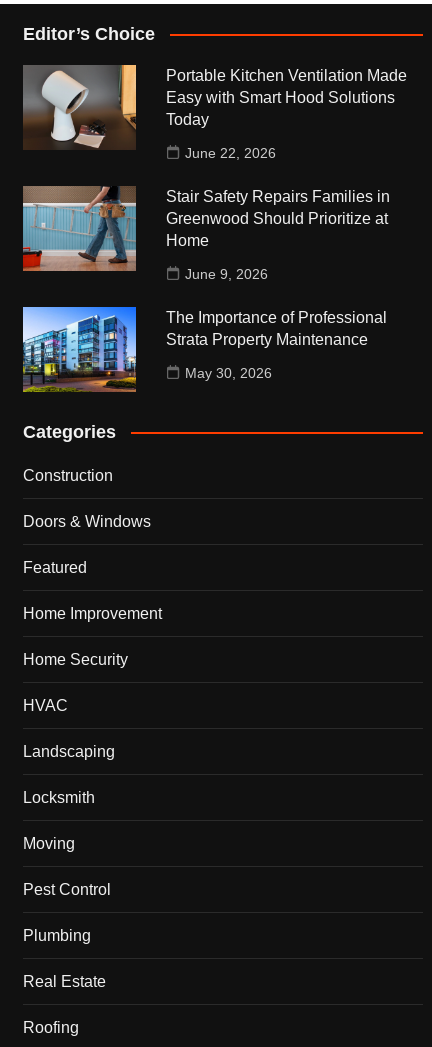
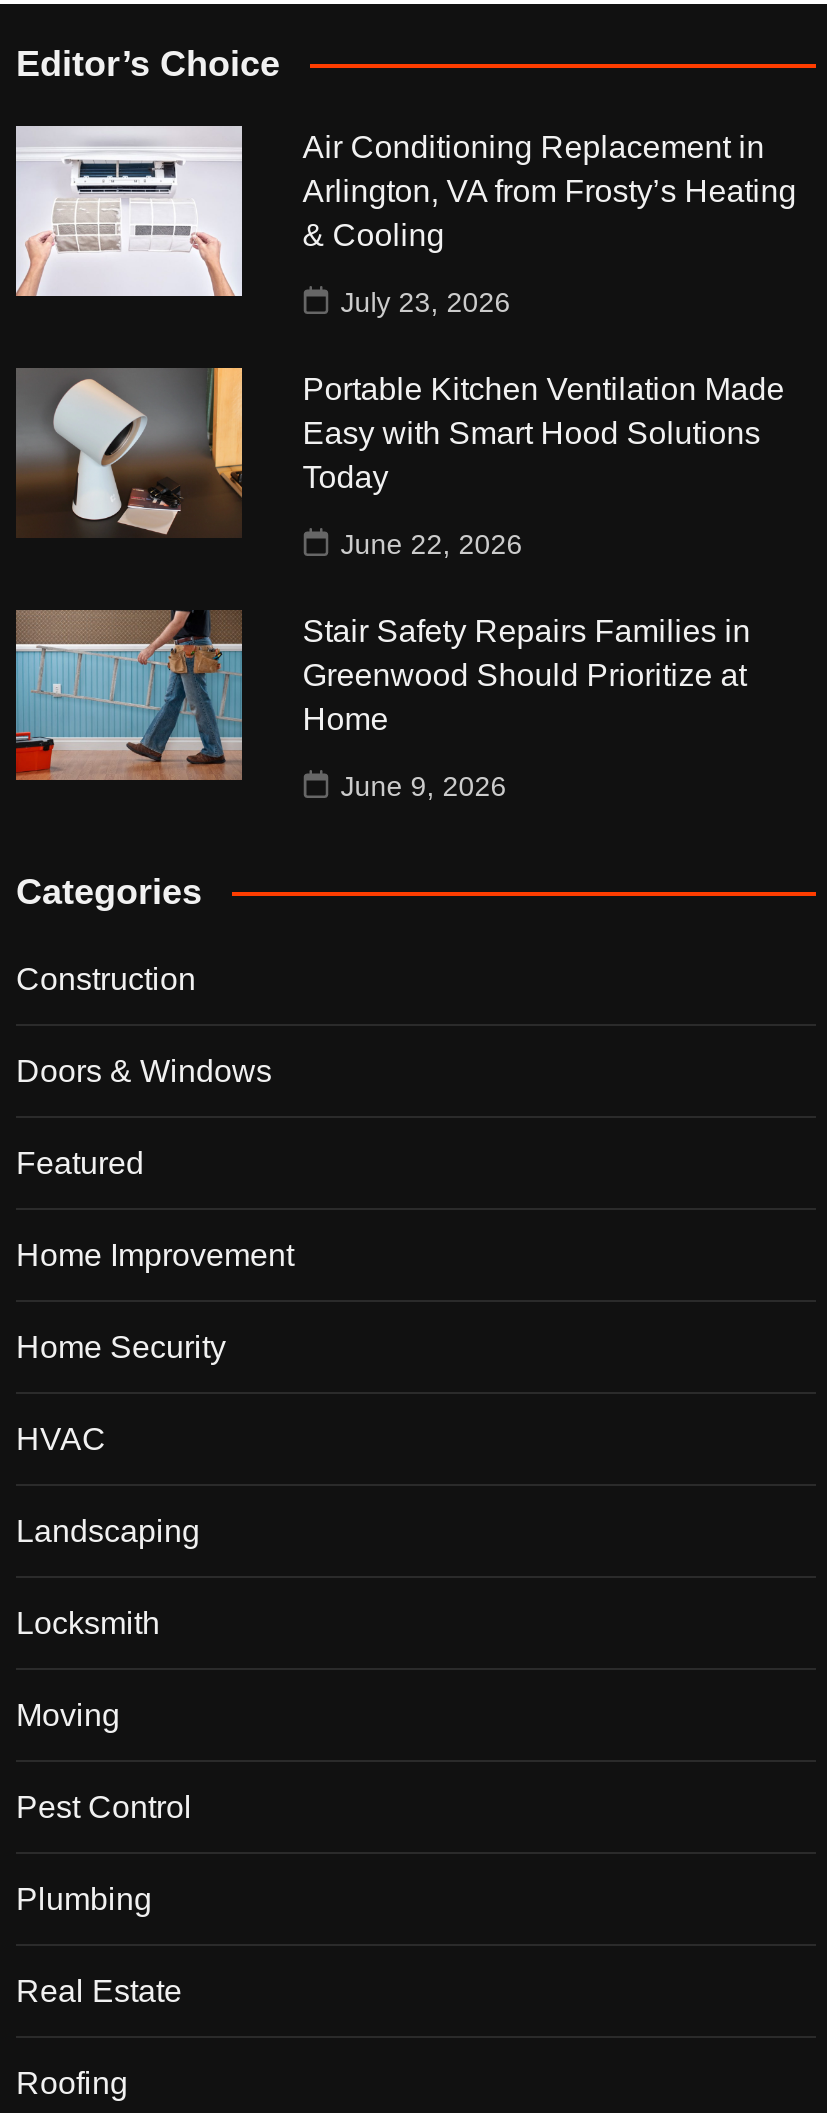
+ [image]
+ Air Conditioning Replacement in
+ Arlington, VA from Frosty’s Heating
+ & Cooling
+ July 23, 2026

moved down: [image] | Portable Kitchen Ventilation Made | Easy with Smart Hood Solutions | ... | Home | June 9, 2026

- [image]
- The Importance of Professional
- Strata Property Maintenance
- May 30, 2026
